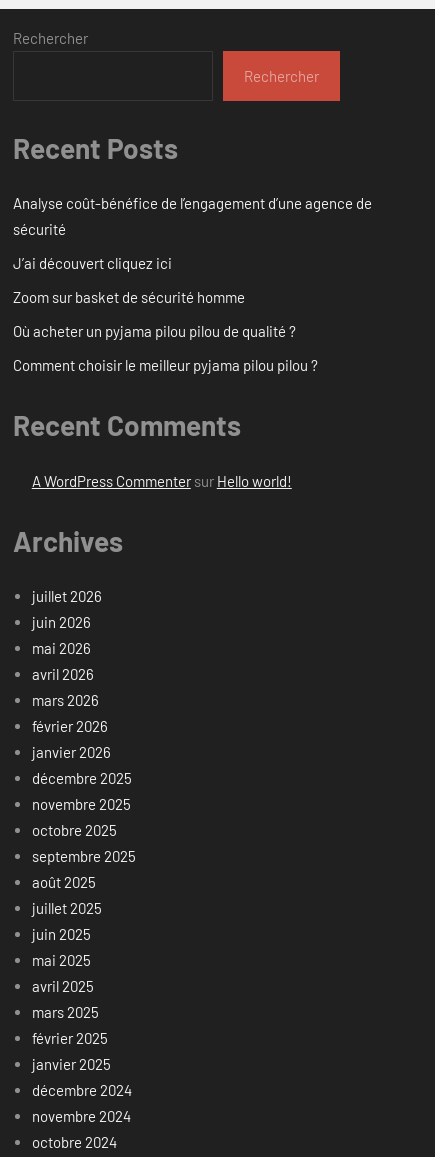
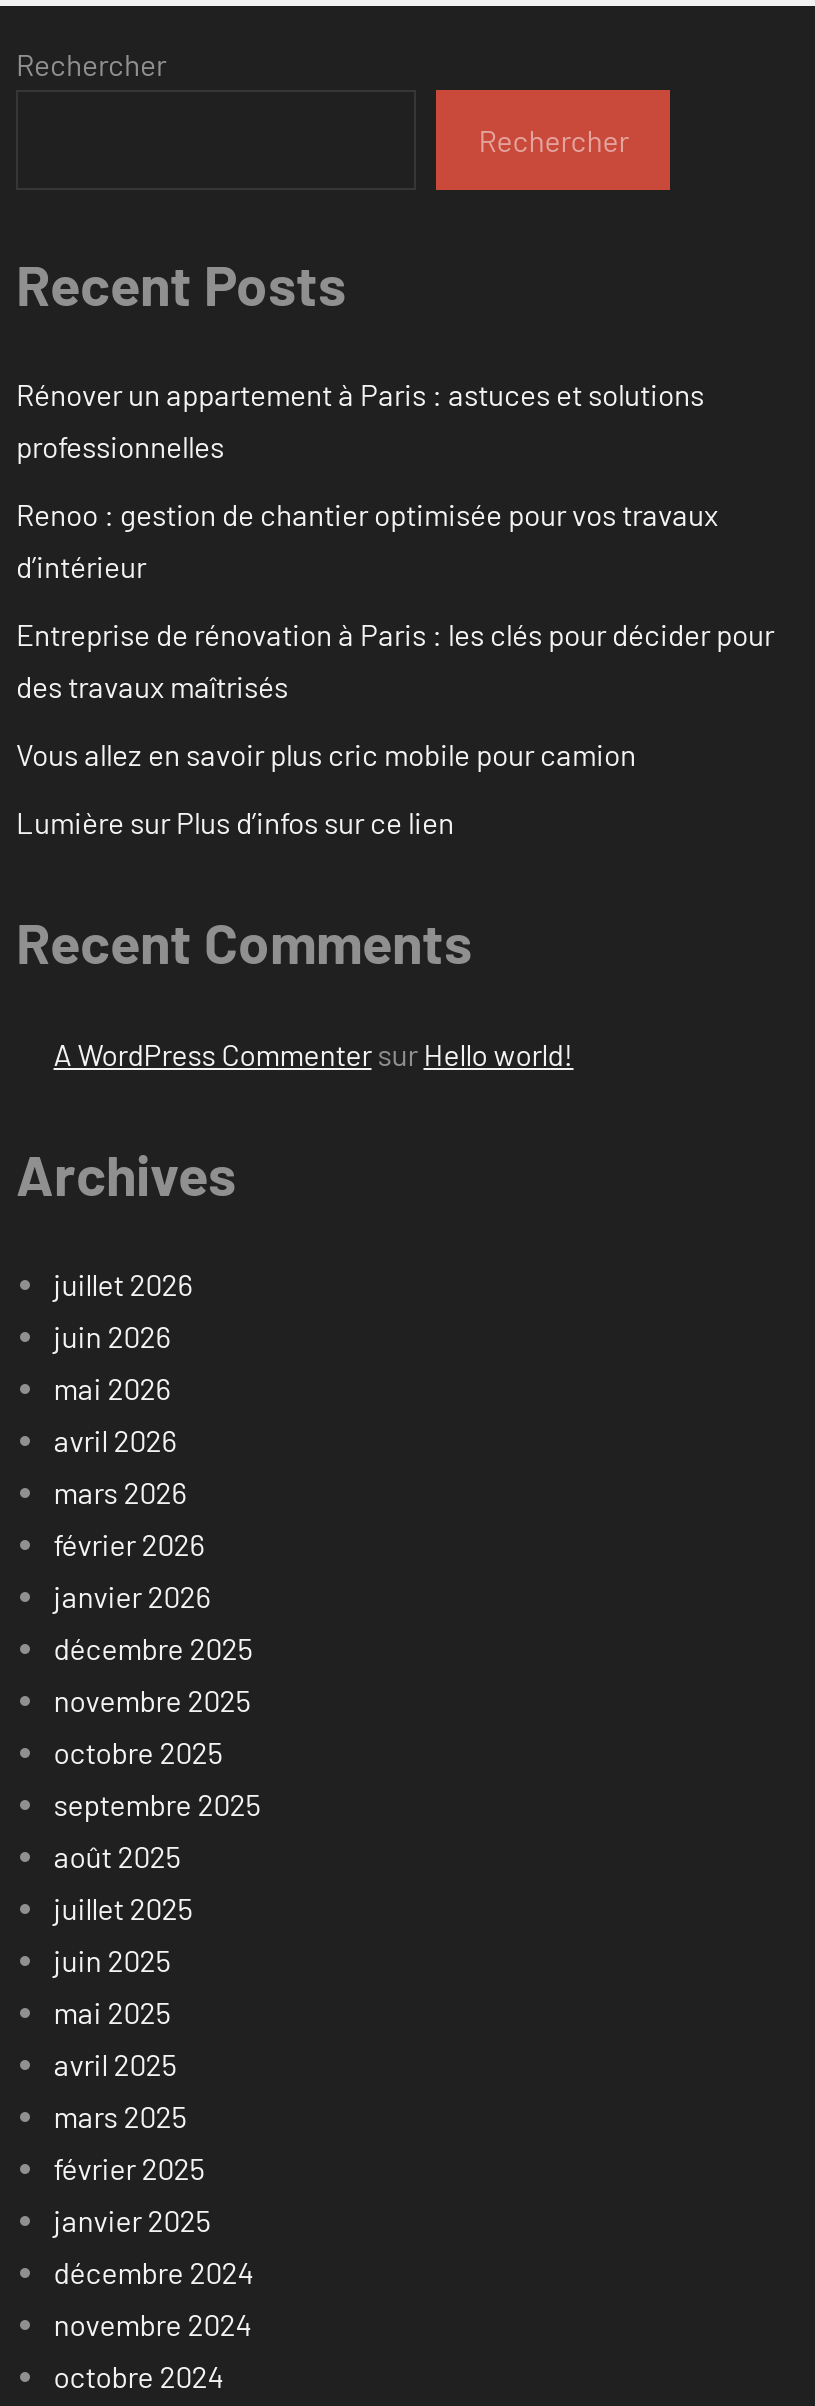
- Analyse coût-bénéfice de l’engagement d’une agence de
- sécurité
+ Rénover un appartement à Paris : astuces et solutions
+ professionnelles

- J’ai découvert cliquez ici
+ Renoo : gestion de chantier optimisée pour vos travaux
+ d’intérieur

- Zoom sur basket de sécurité homme
+ Entreprise de rénovation à Paris : les clés pour décider pour
+ des travaux maîtrisés

- Où acheter un pyjama pilou pilou de qualité ?
+ Vous allez en savoir plus cric mobile pour camion

- Comment choisir le meilleur pyjama pilou pilou ?
+ Lumière sur Plus d’infos sur ce lien
